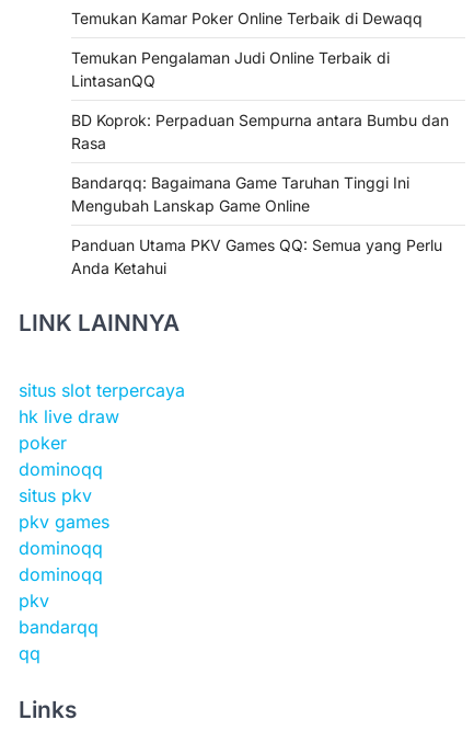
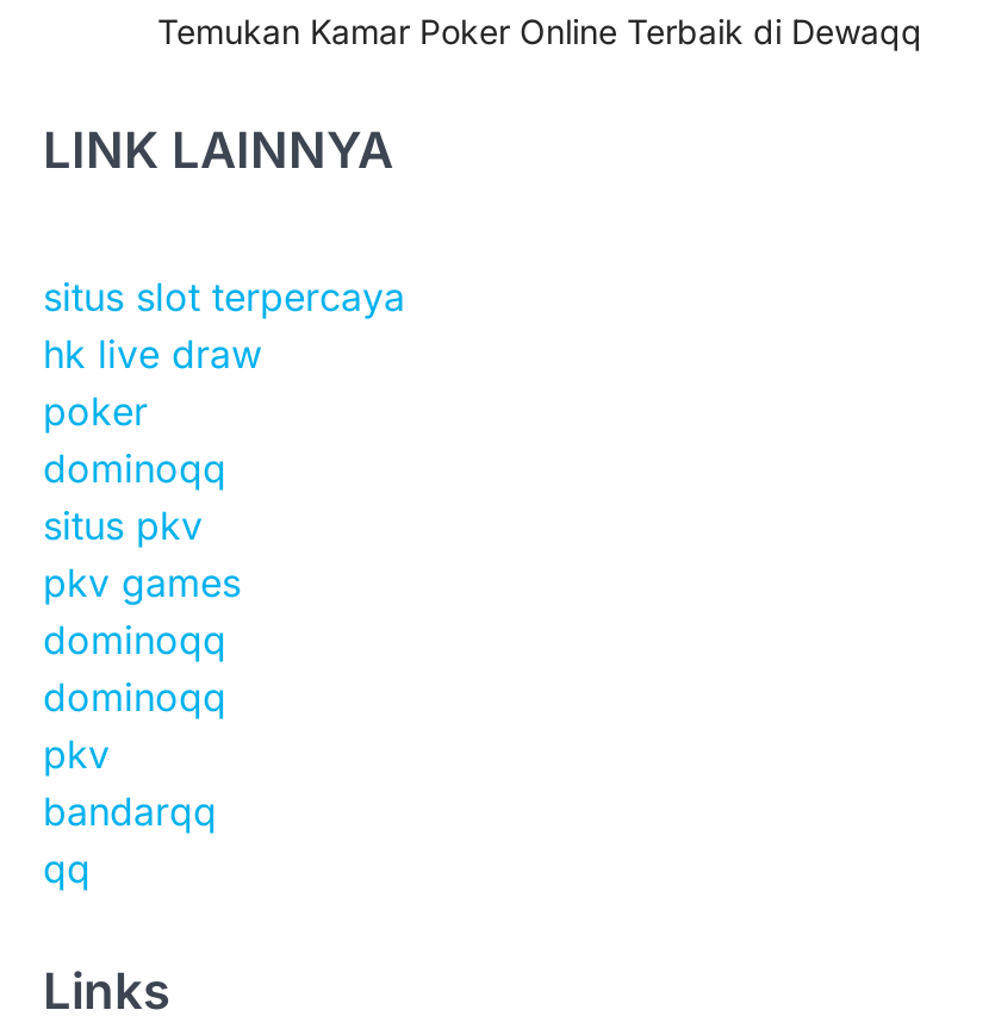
- Temukan Pengalaman Judi Online Terbaik di
- LintasanQQ
- BD Koprok: Perpaduan Sempurna antara Bumbu dan
- Rasa
- Bandarqq: Bagaimana Game Taruhan Tinggi Ini
- Mengubah Lanskap Game Online
- Panduan Utama PKV Games QQ: Semua yang Perlu
- Anda Ketahui
